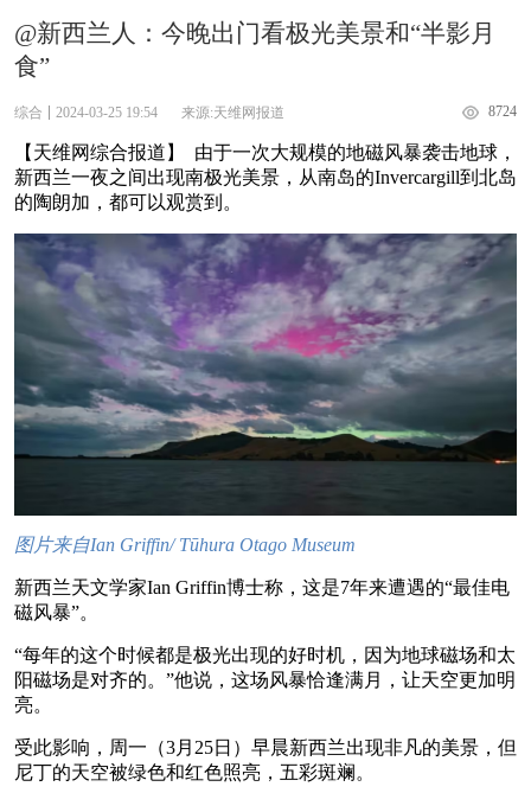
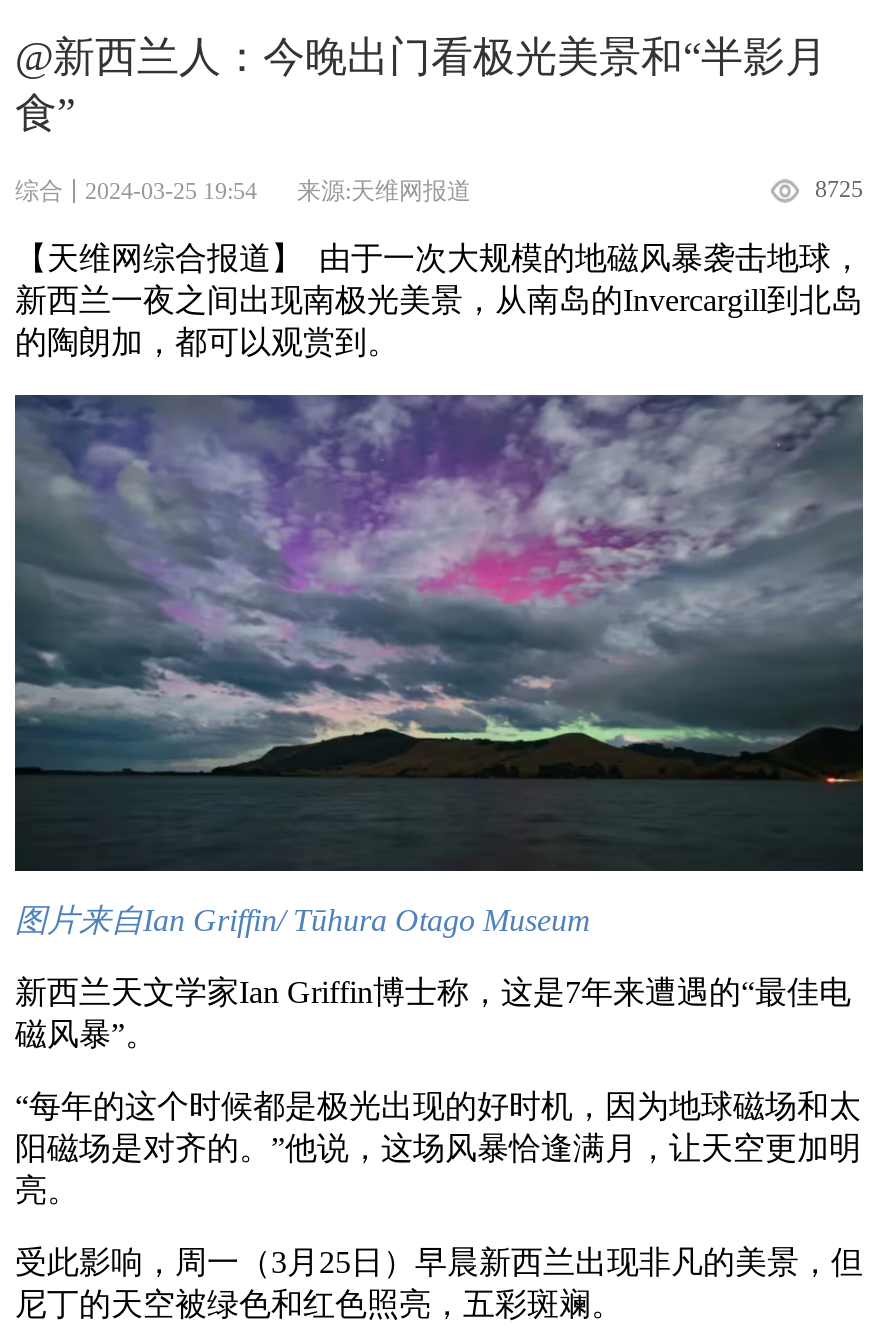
- 8724
+ 8725
